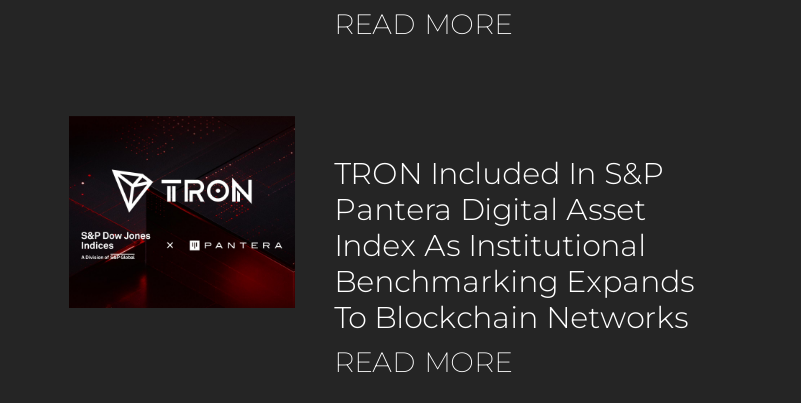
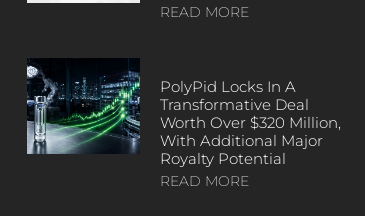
- [image]
- TRON Included In S&P
- Pantera Digital Asset
- Index As Institutional
- Benchmarking Expands
- To Blockchain Networks
+ [image]
+ PolyPid Locks In A
+ Transformative Deal
+ Worth Over $320 Million,
+ With Additional Major
+ Royalty Potential
